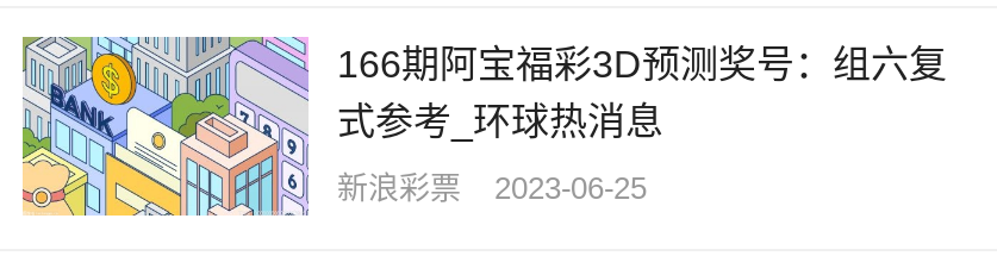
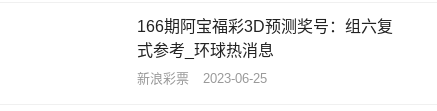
- [image]
